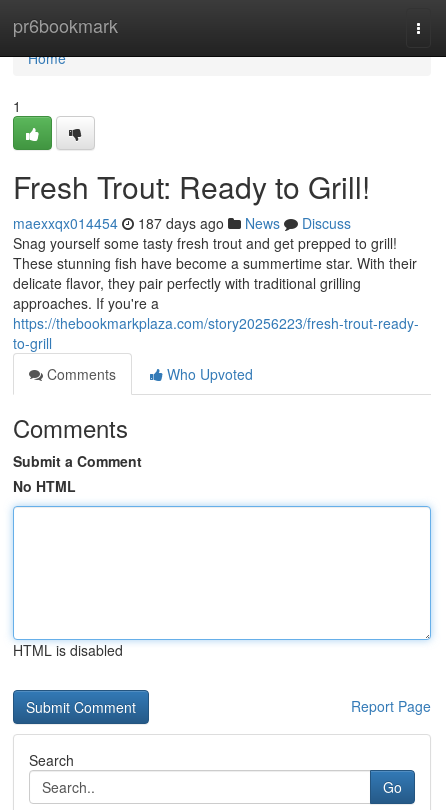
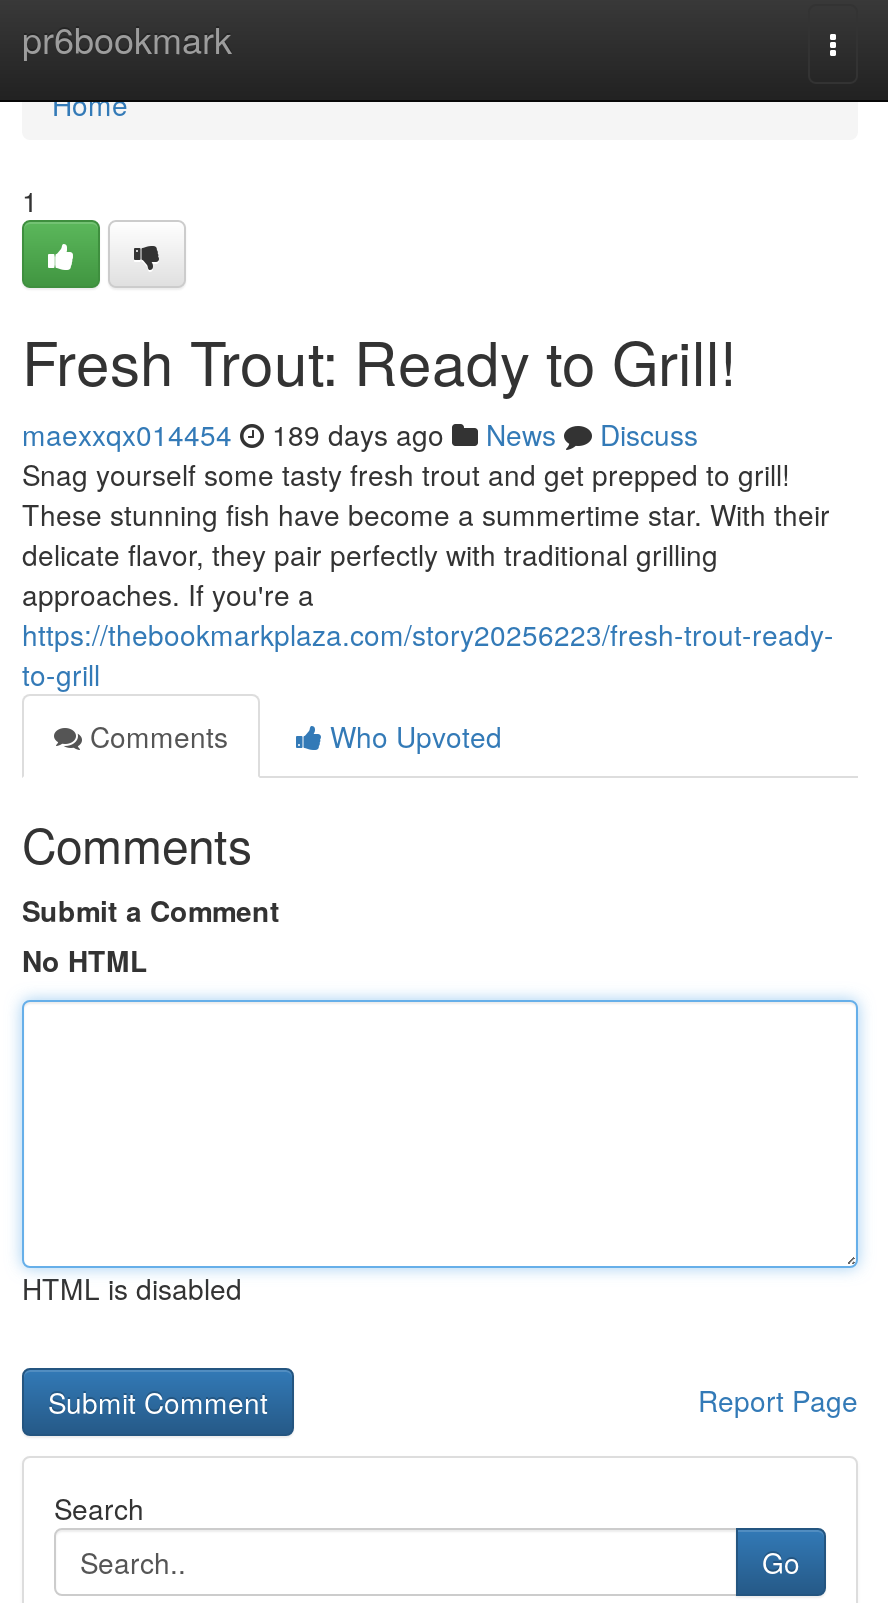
- maexxqx014454 187 days ago News Discuss
+ maexxqx014454 189 days ago News Discuss
